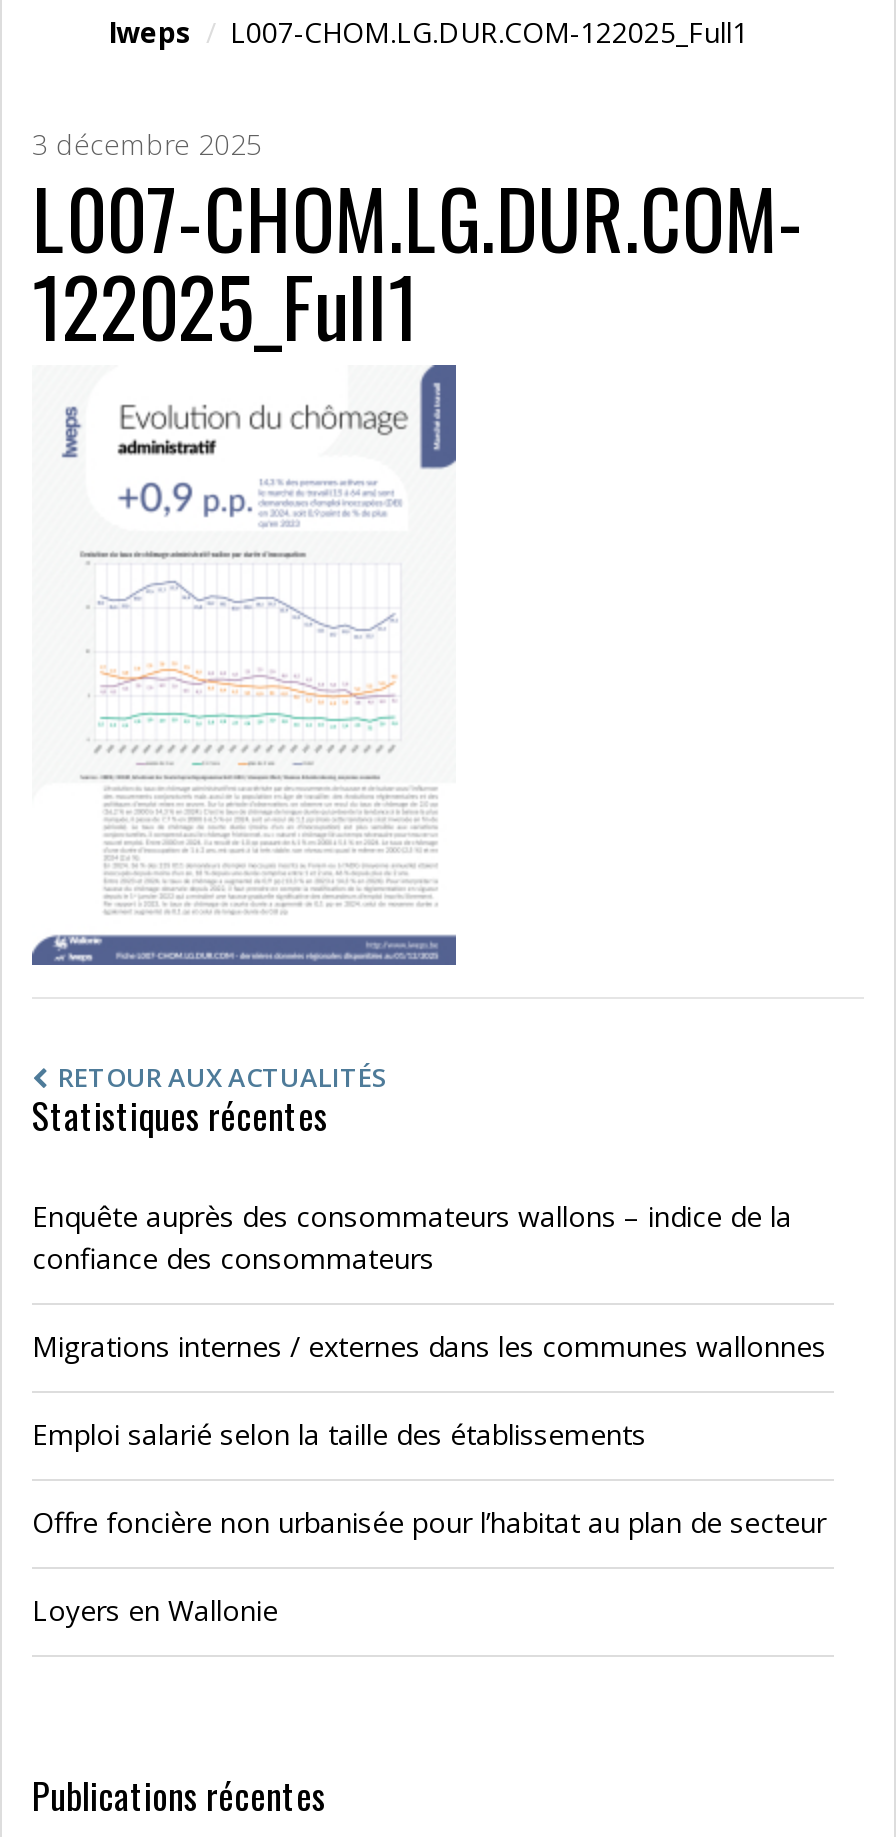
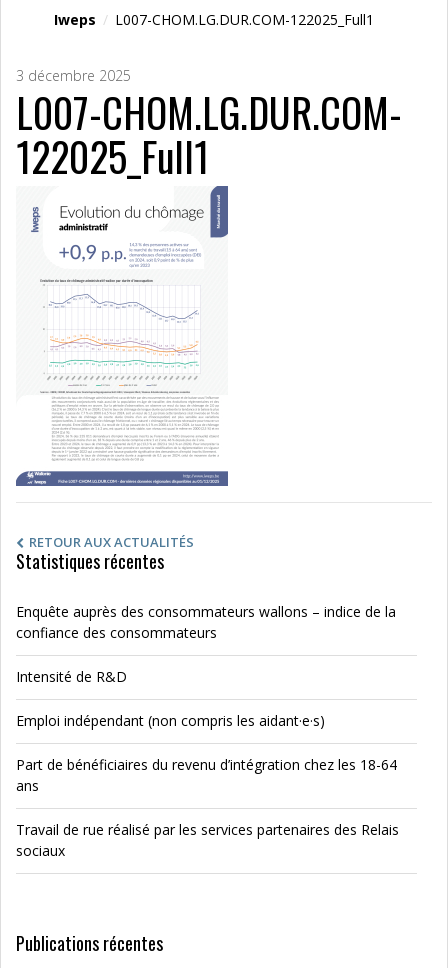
- Migrations internes / externes dans les communes wallonnes
+ Intensité de R&D

- Emploi salarié selon la taille des établissements
+ Emploi indépendant (non compris les aidant·e·s)

- Offre foncière non urbanisée pour l’habitat au plan de secteur
+ Part de bénéficiaires du revenu d’intégration chez les 18-64
+ ans

- Loyers en Wallonie
+ Travail de rue réalisé par les services partenaires des Relais
+ sociaux
